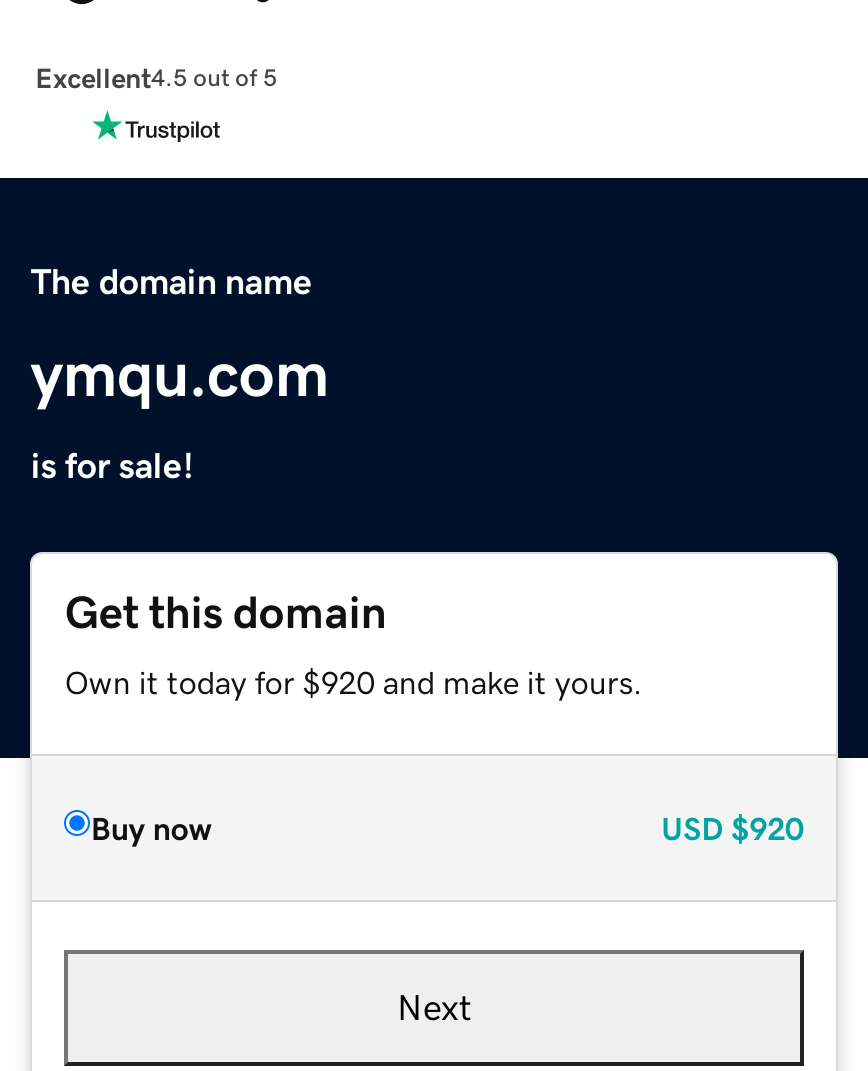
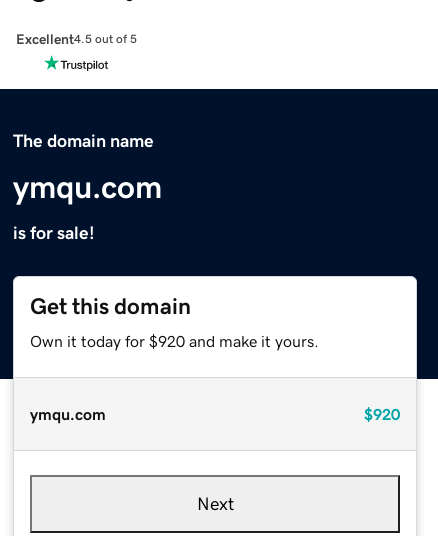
- Buy now
- USD $920
+ ymqu.com
+ $920
